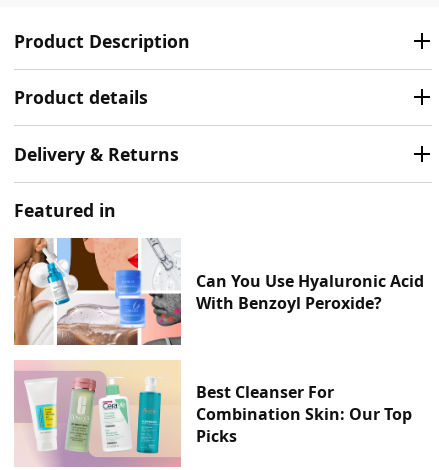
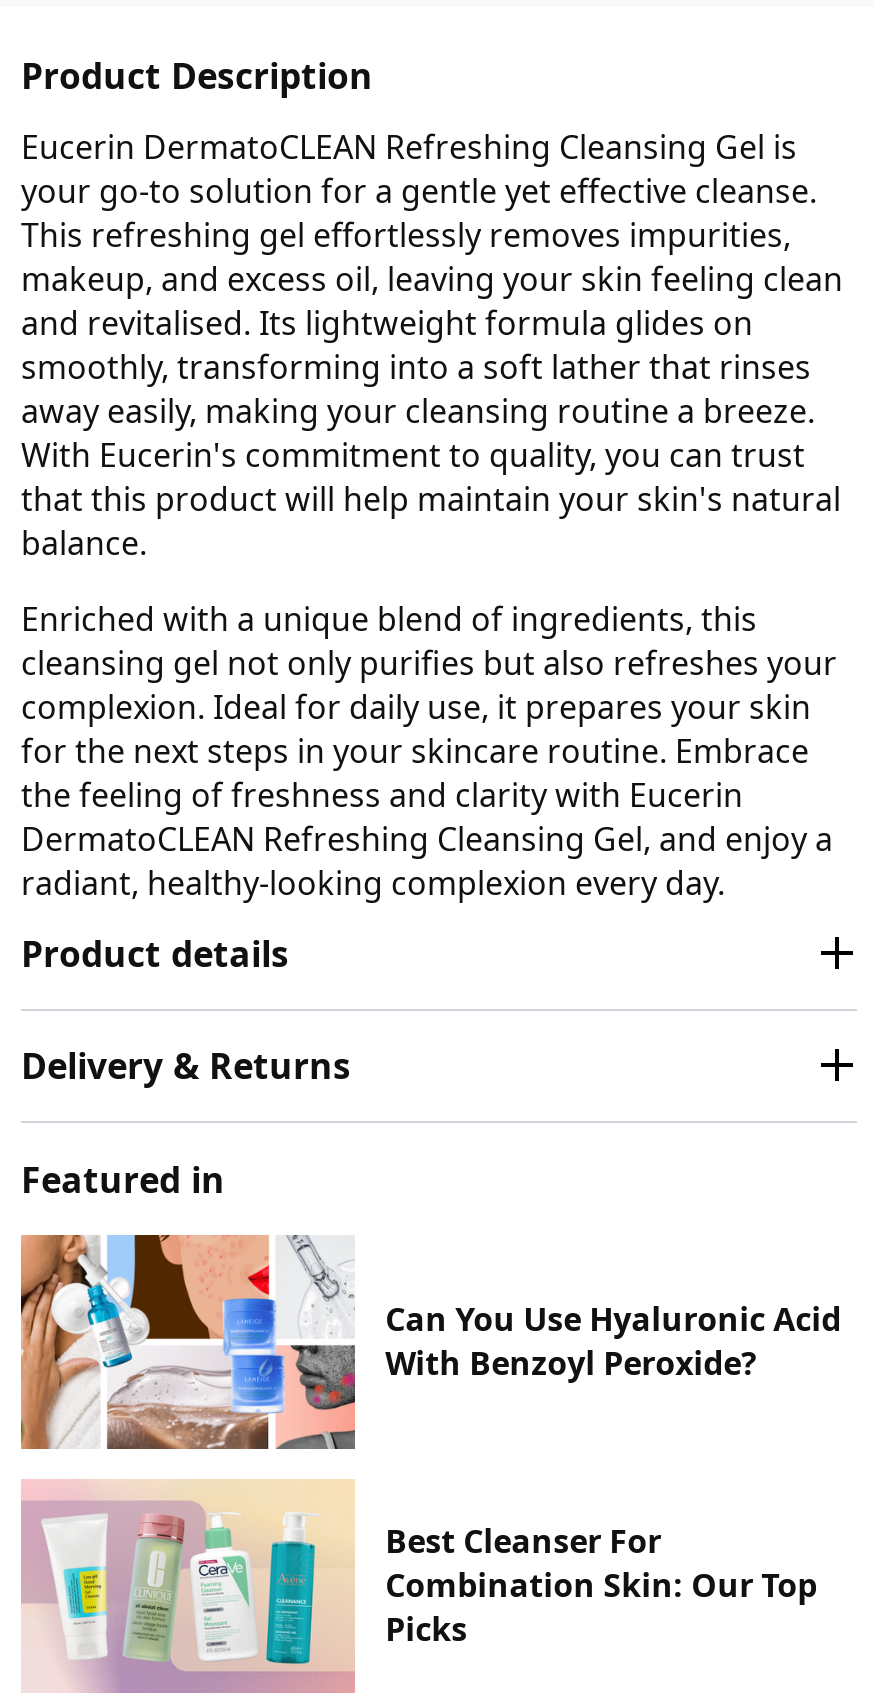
+ Eucerin DermatoCLEAN Refreshing Cleansing Gel is
+ your go-to solution for a gentle yet effective cleanse.
+ This refreshing gel effortlessly removes impurities,
+ makeup, and excess oil, leaving your skin feeling clean
+ and revitalised. Its lightweight formula glides on
+ smoothly, transforming into a soft lather that rinses
+ away easily, making your cleansing routine a breeze.
+ With Eucerin's commitment to quality, you can trust
+ that this product will help maintain your skin's natural
+ balance.
+ Enriched with a unique blend of ingredients, this
+ cleansing gel not only purifies but also refreshes your
+ complexion. Ideal for daily use, it prepares your skin
+ for the next steps in your skincare routine. Embrace
+ the feeling of freshness and clarity with Eucerin
+ DermatoCLEAN Refreshing Cleansing Gel, and enjoy a
+ radiant, healthy-looking complexion every day.
